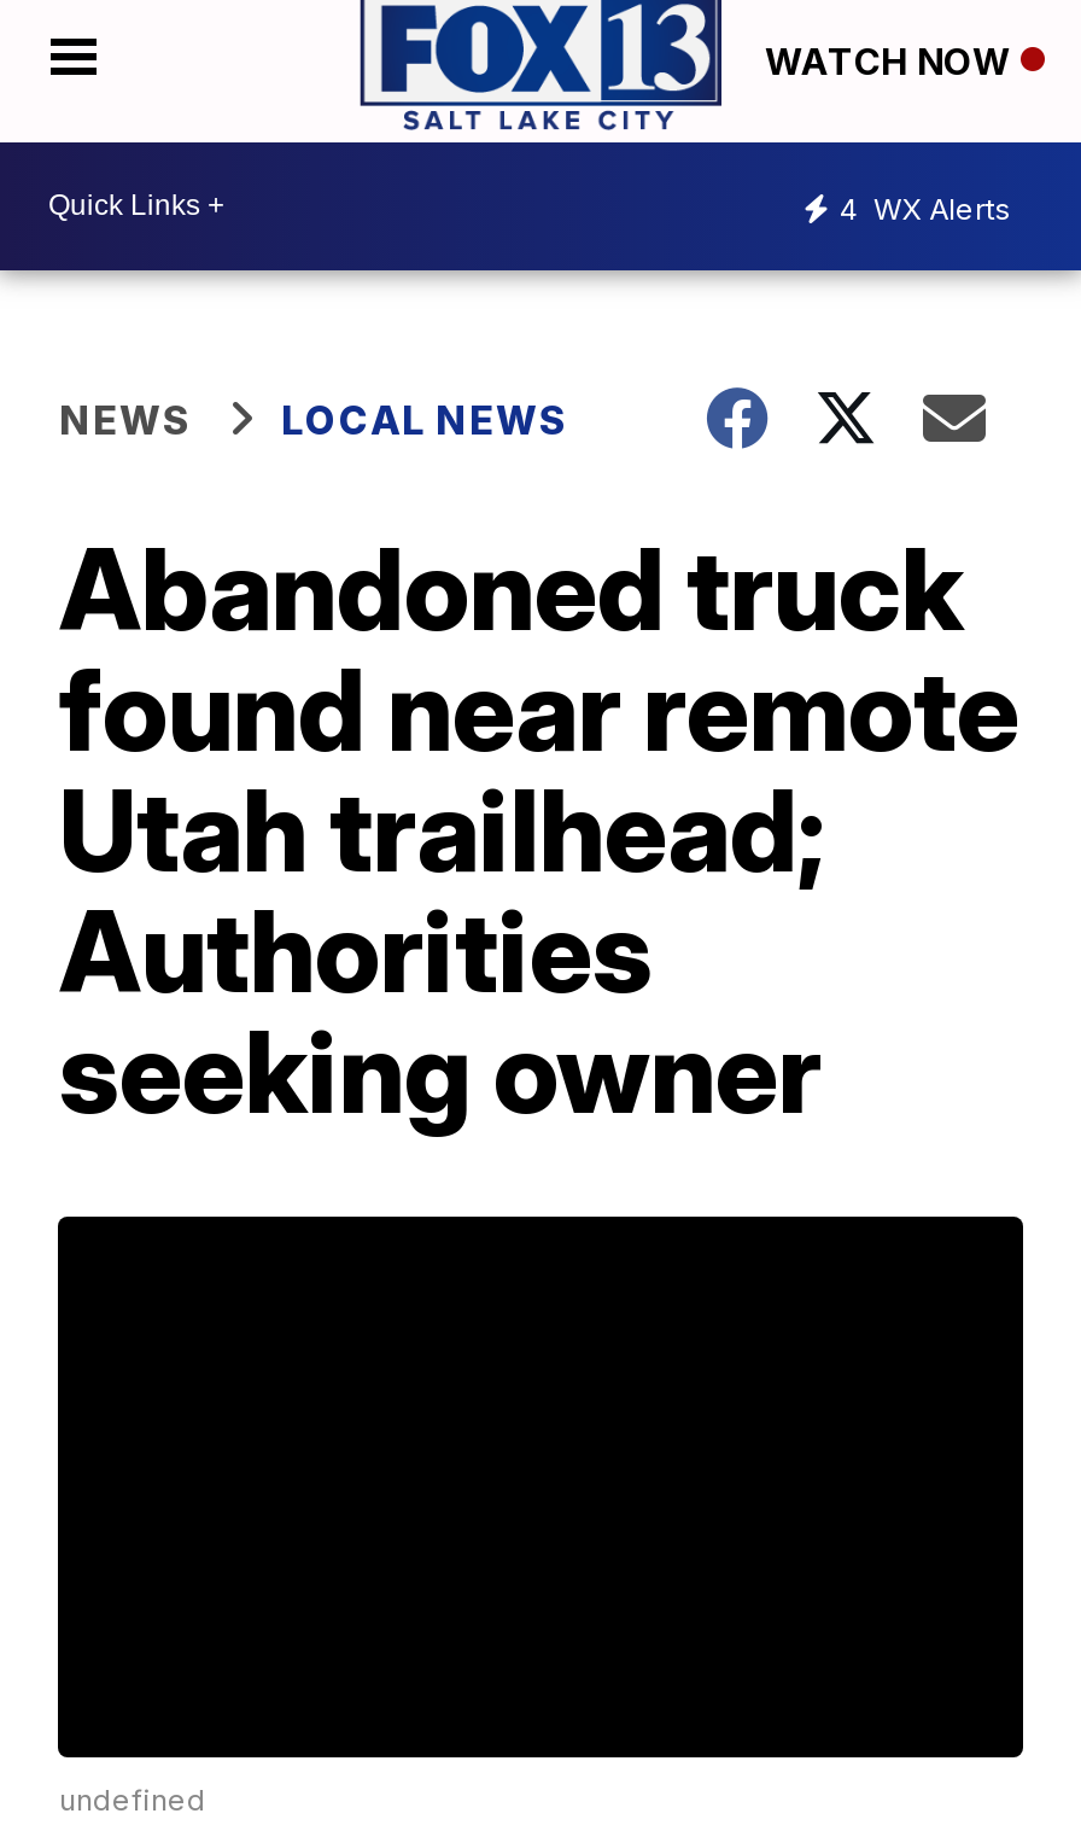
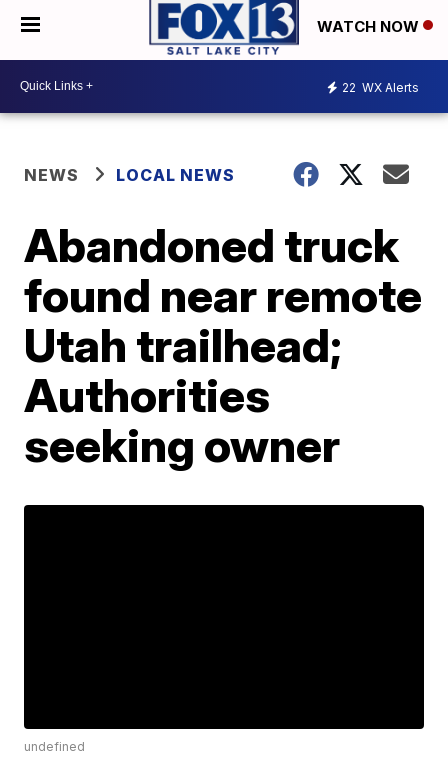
- 4 WX Alerts
+ 22 WX Alerts
